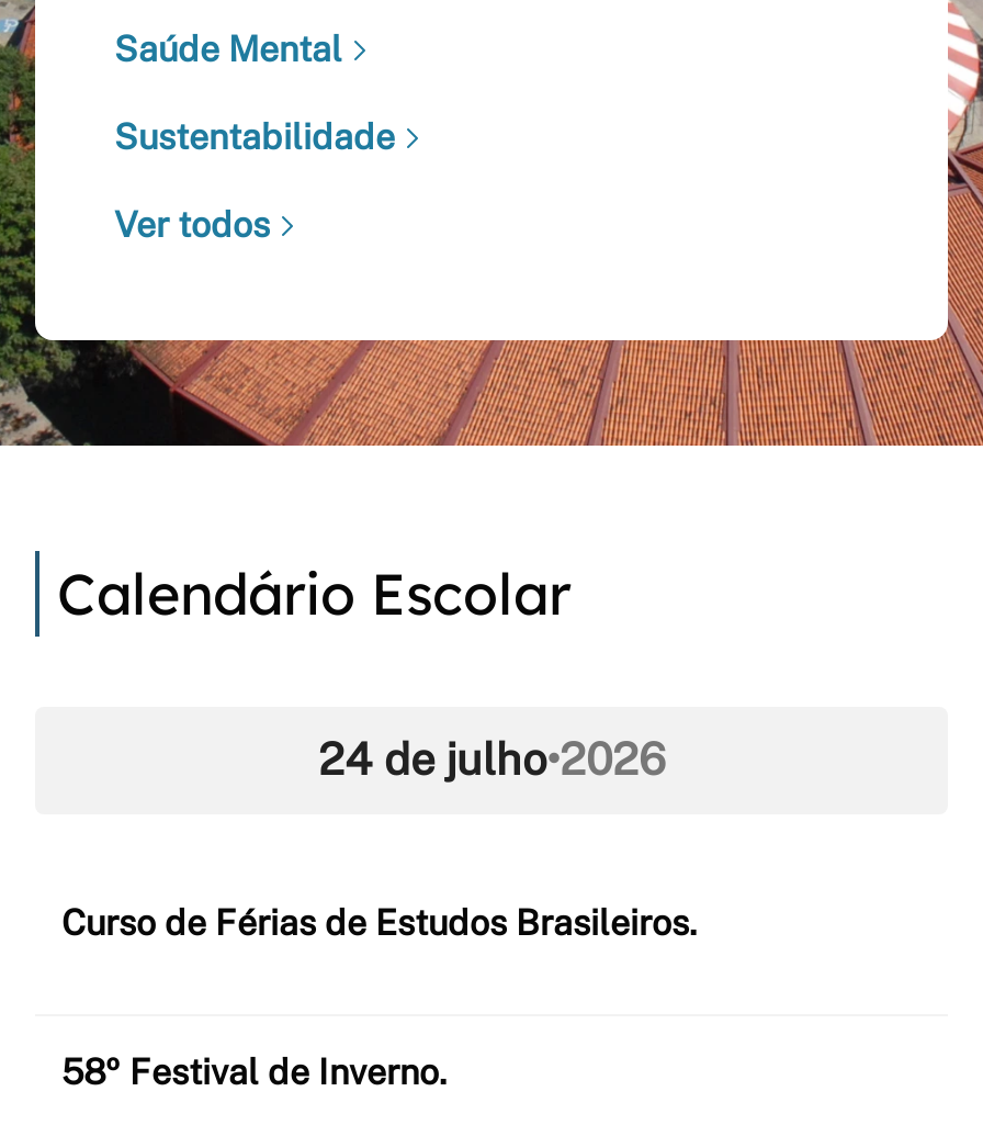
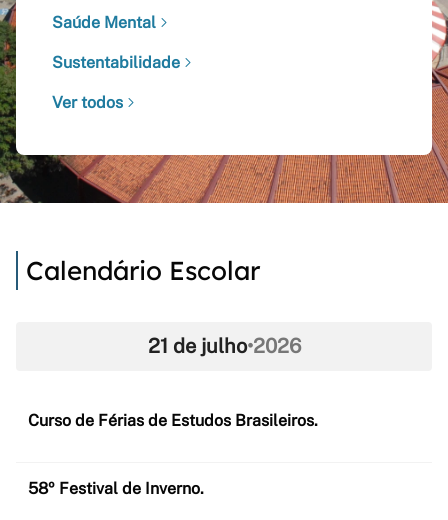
- 24 de julho•2026
+ 21 de julho•2026
